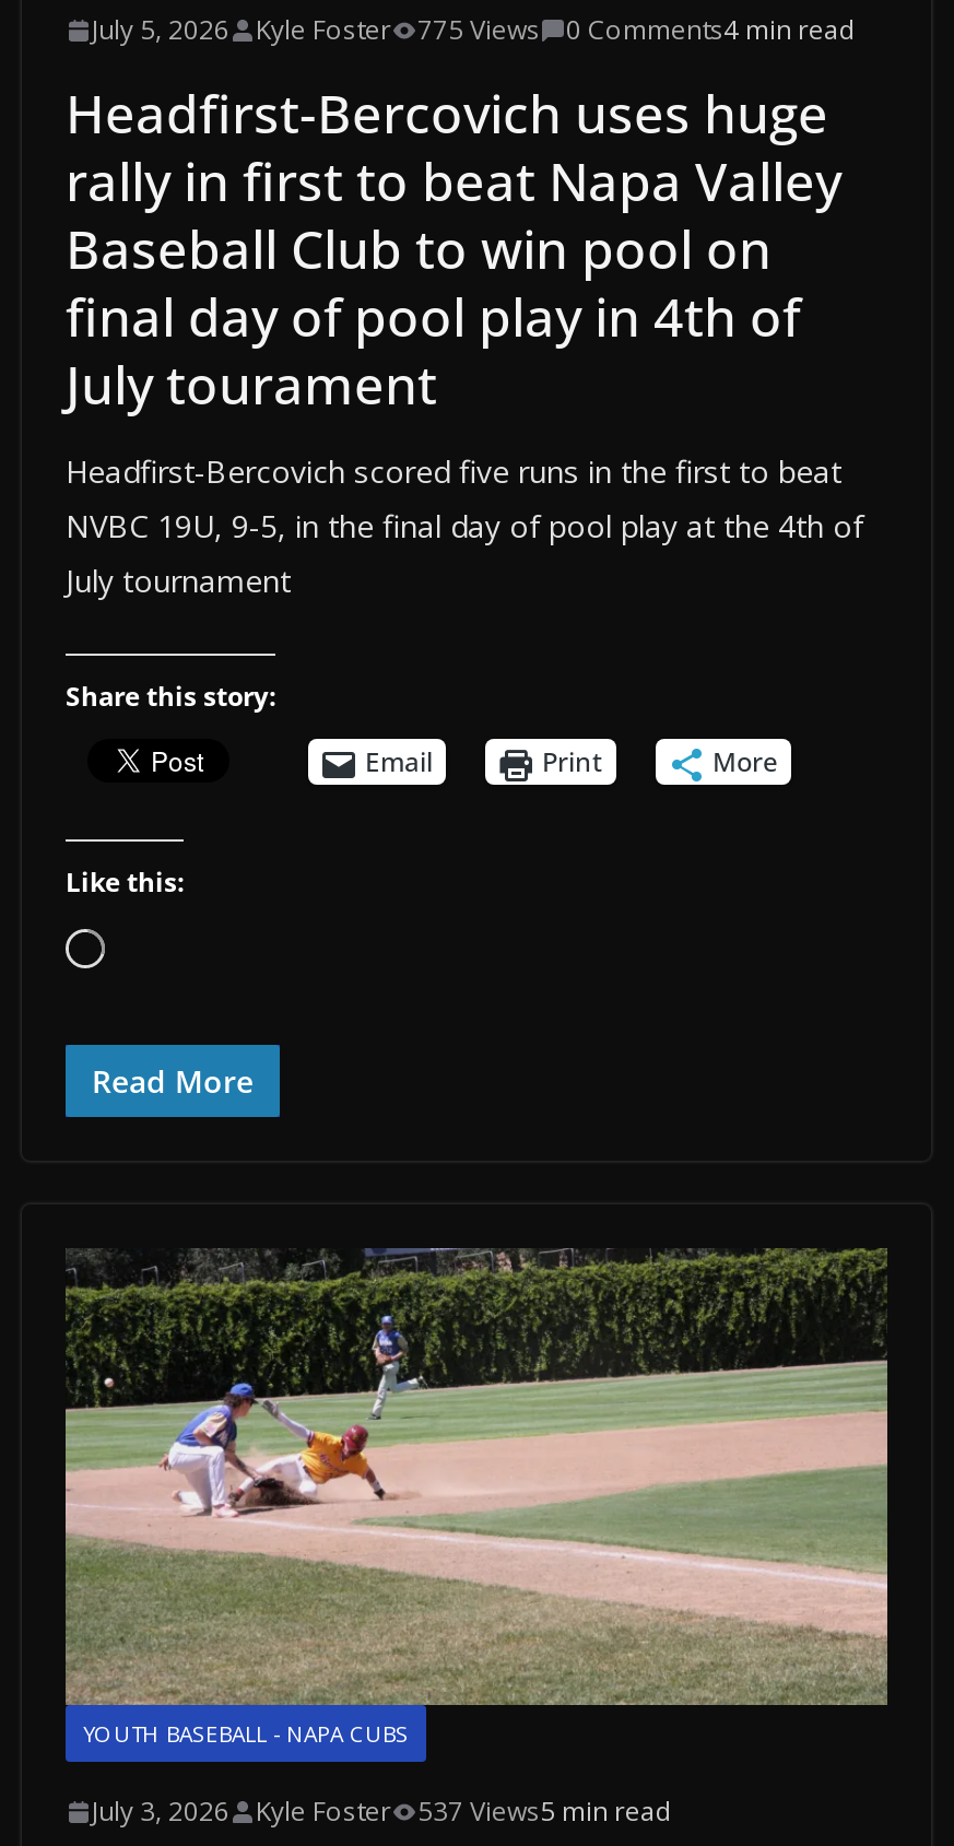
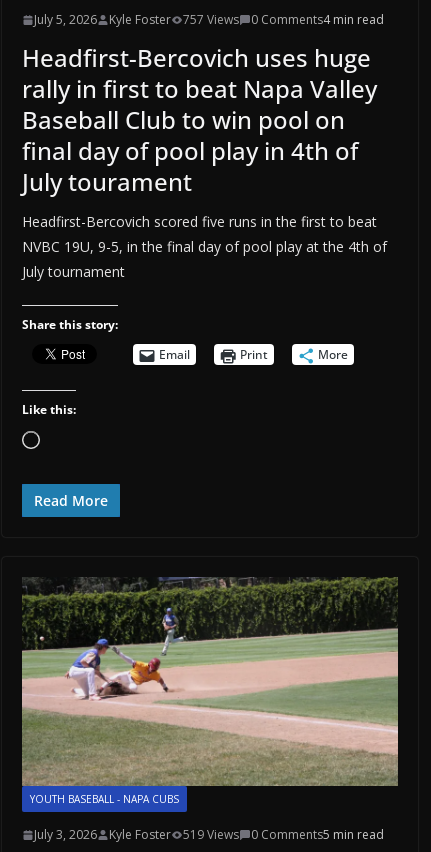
- July 5, 2026 Kyle Foster 775 Views 0 Comments4 min read
+ July 5, 2026 Kyle Foster 757 Views 0 Comments4 min read

- 537 Views5 min read
+ 519 Views
+ 0 Comments5 min read
